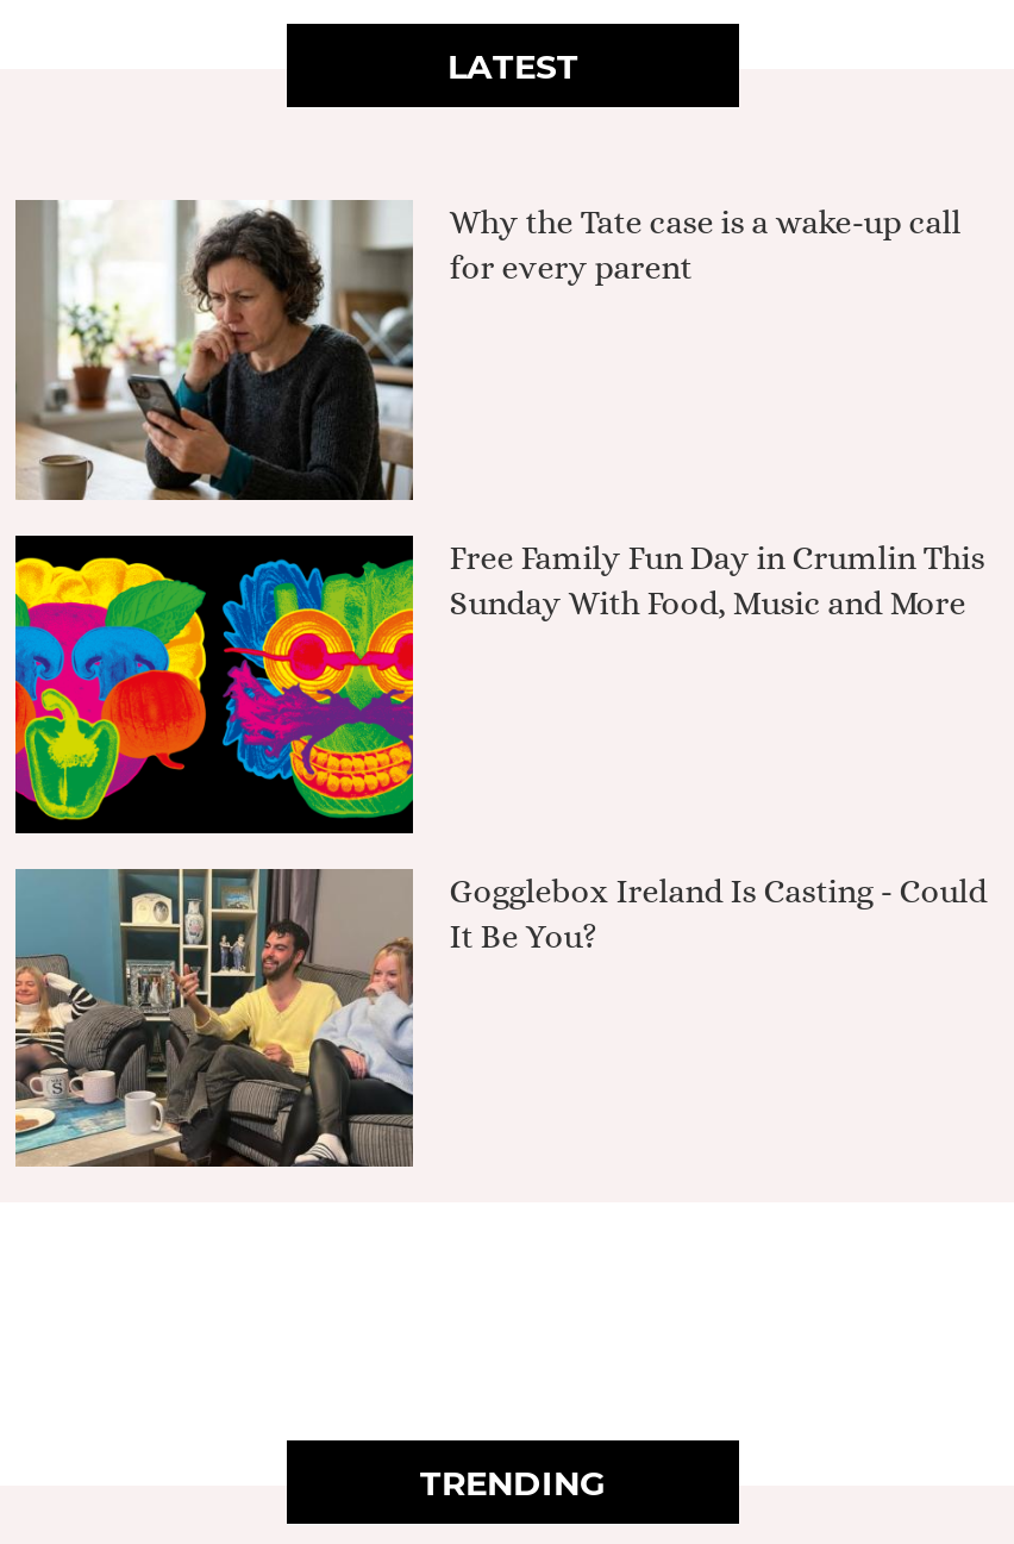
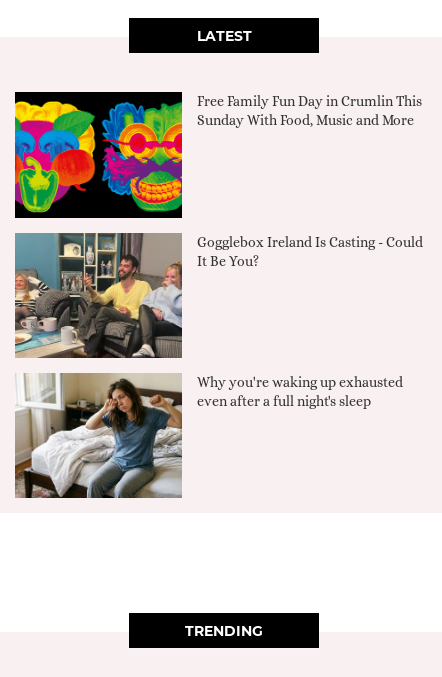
- [image]
- Why the Tate case is a wake-up call
- for every parent

moved up: [image] | Free Family Fun Day in Crumlin This | Sunday With Food, Music and More | Gogglebox Ireland Is Casting - Could | It Be You?

moved up: [image]

+ [image]
+ Why you're waking up exhausted
+ even after a full night's sleep
